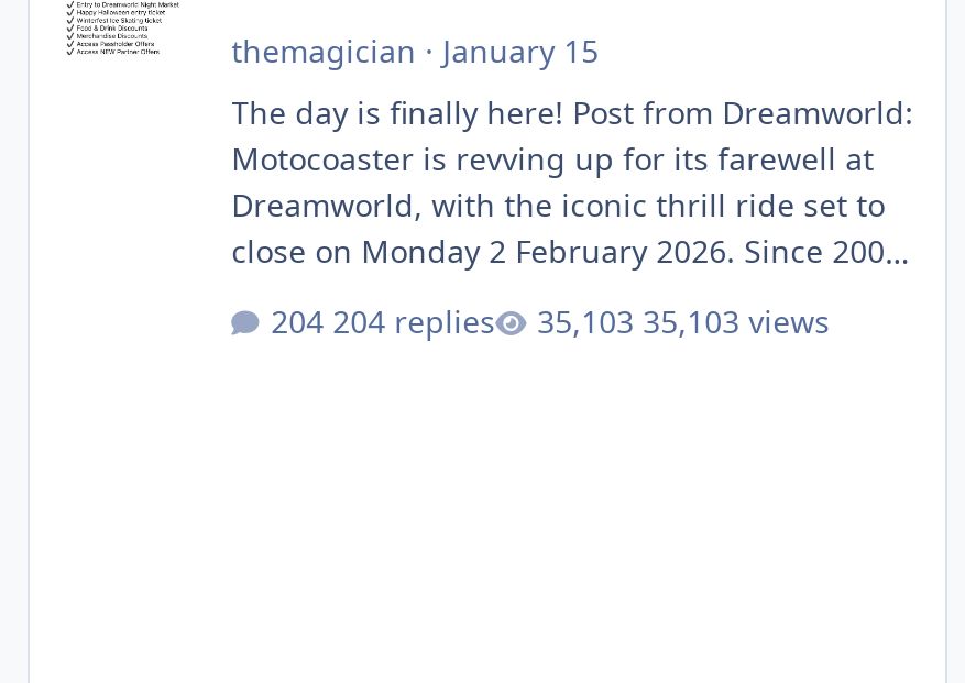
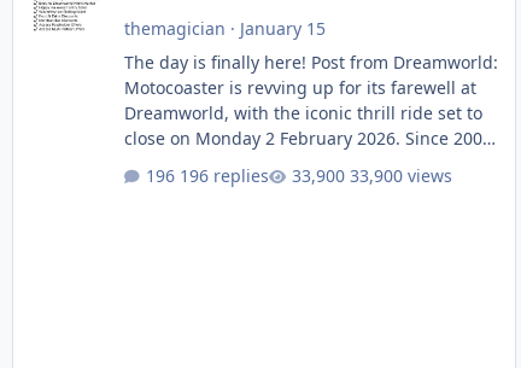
- 204 replies
+ 196 replies

- 35,103 views
+ 33,900 views
